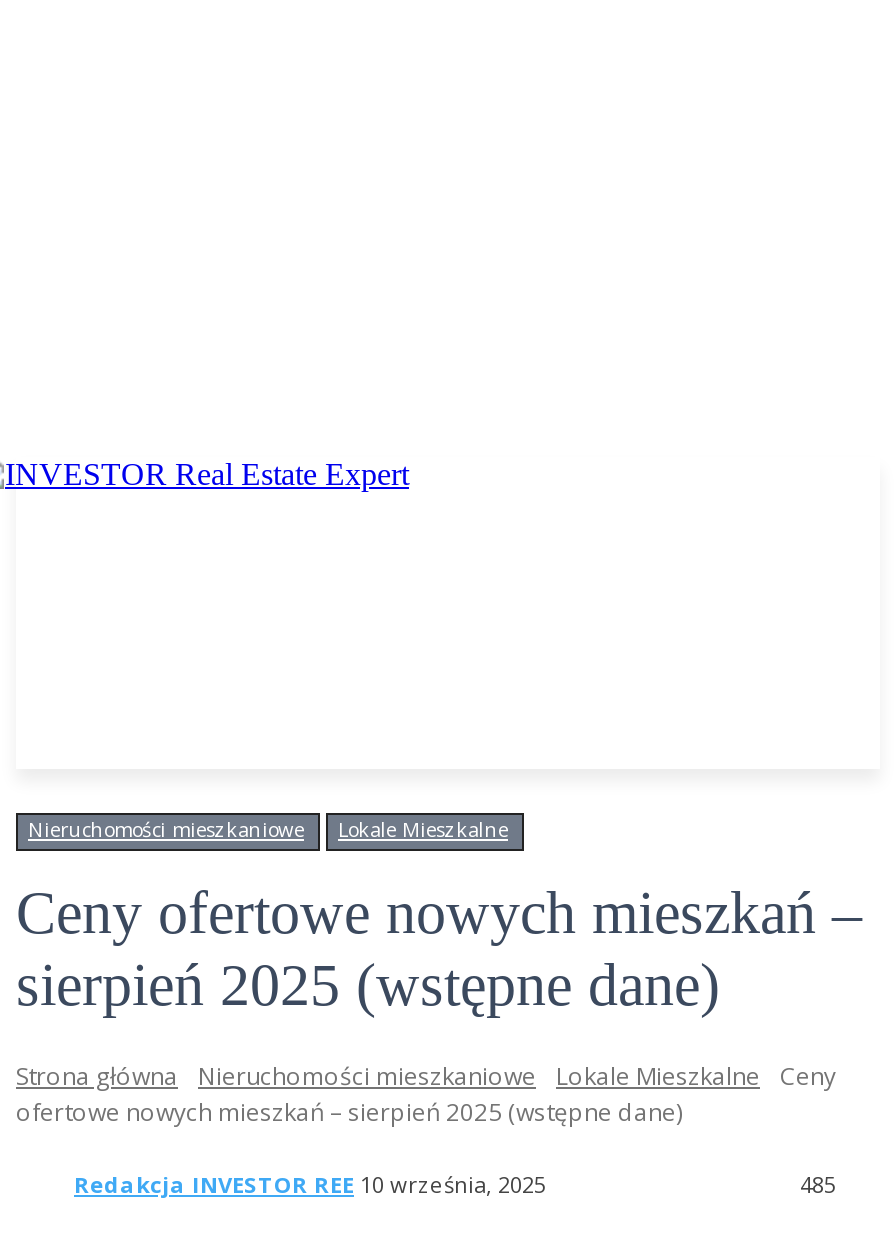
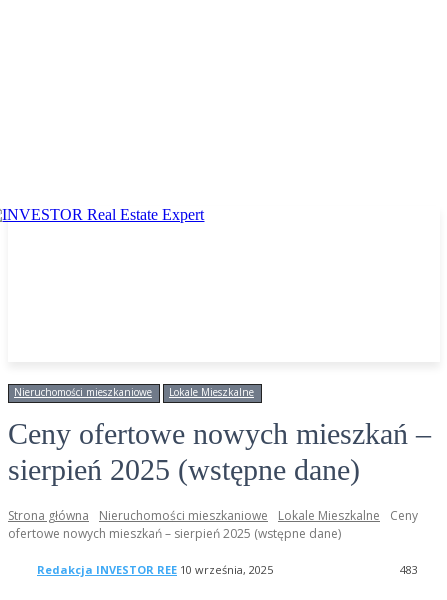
- 485
+ 483
